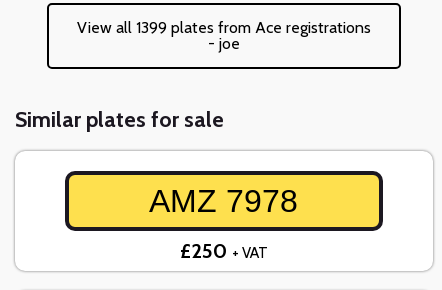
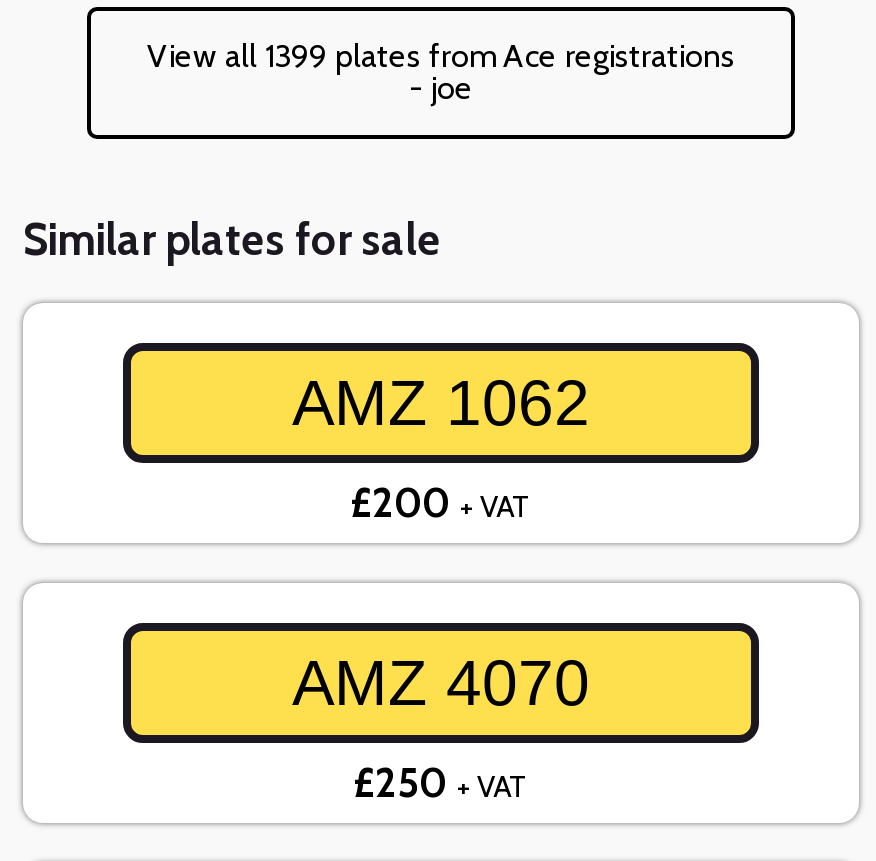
- AMZ 7978
+ AMZ 1062
+ £200 + VAT
+ AMZ 4070
